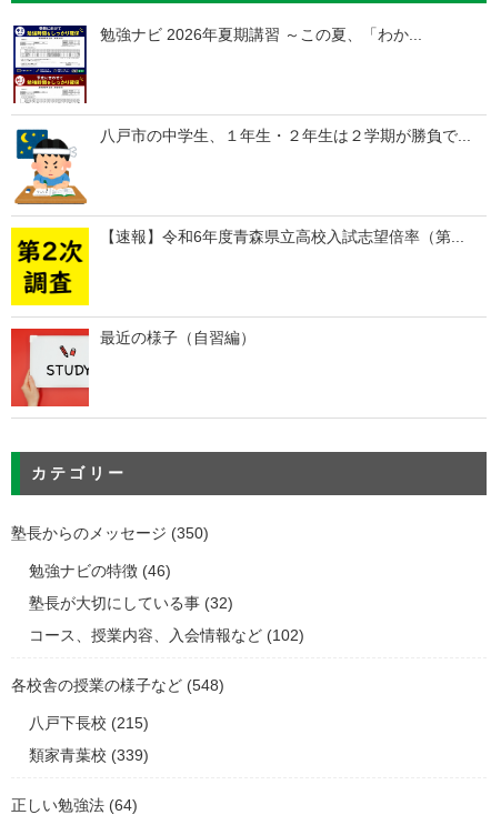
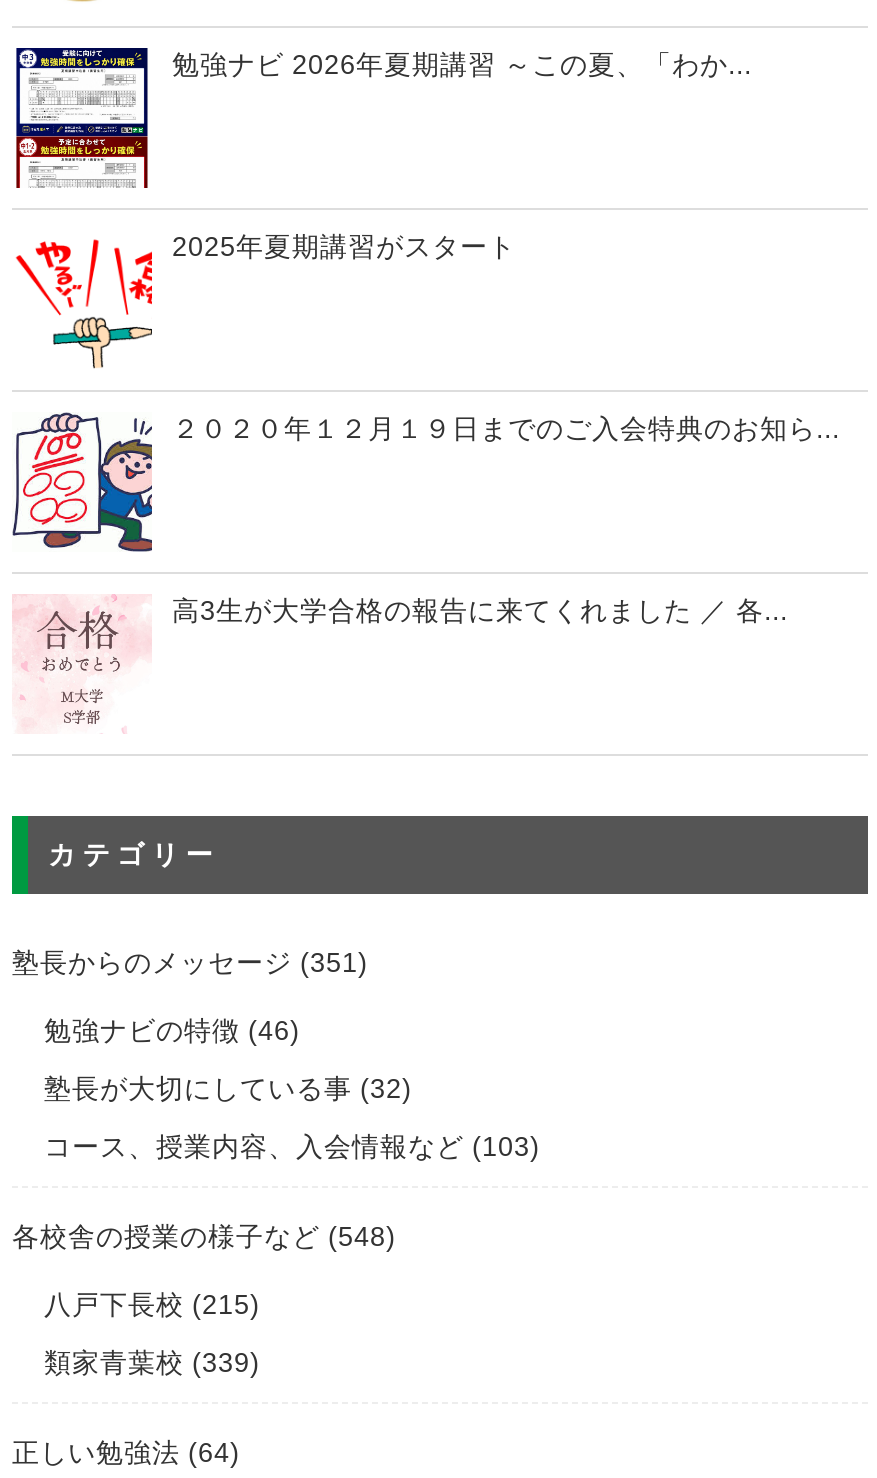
- [image]
- 八戸市の中学生、１年生・２年生は２学期が勝負で...
+ [image]
+ 2025年夏期講習がスタート

- [image]
- 【速報】令和6年度青森県立高校入試志望倍率（第...
+ [image]
+ ２０２０年１２月１９日までのご入会特典のお知ら...

- [image]
- 最近の様子（自習編）
+ [image]
+ 高3生が大学合格の報告に来てくれました ／ 各...

- 塾長からのメッセージ(350)
+ 塾長からのメッセージ(351)

- コース、授業内容、入会情報など(102)
+ コース、授業内容、入会情報など(103)
